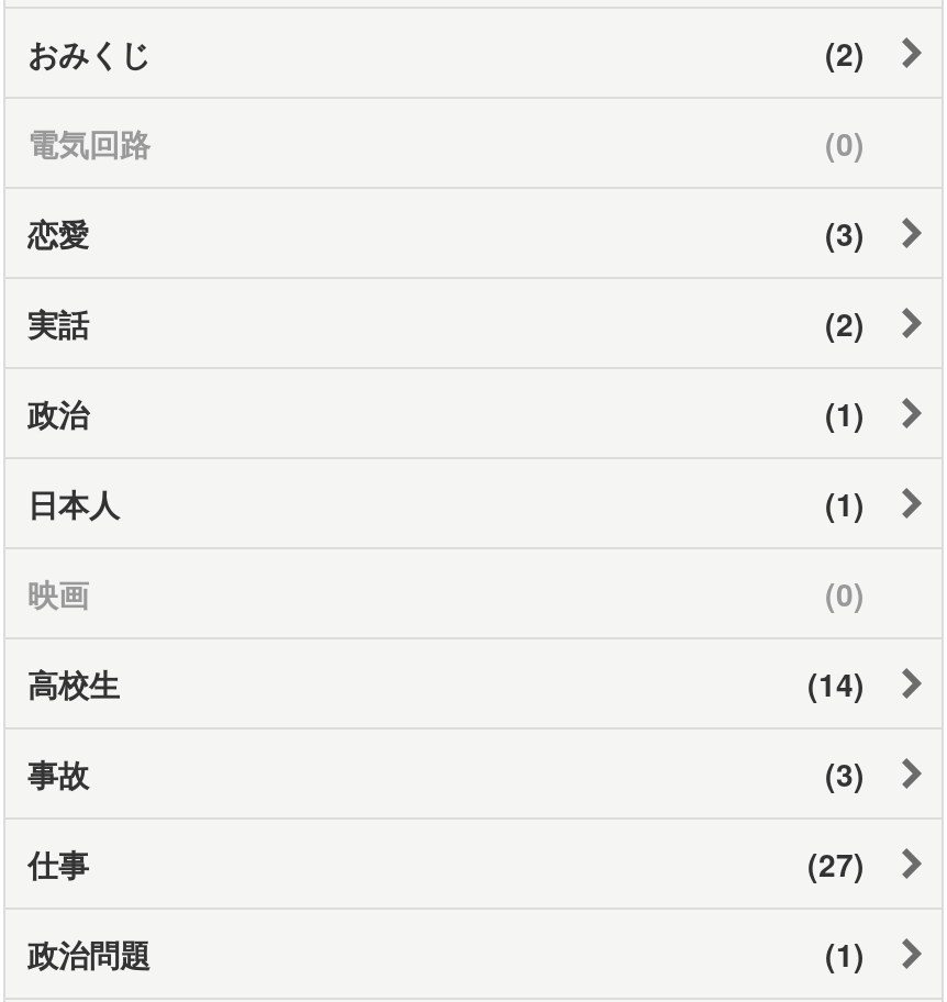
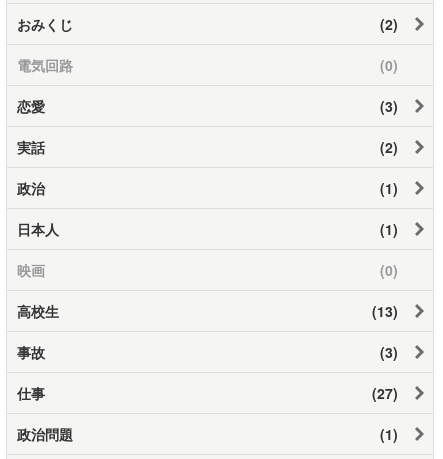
- (14)
+ (13)
